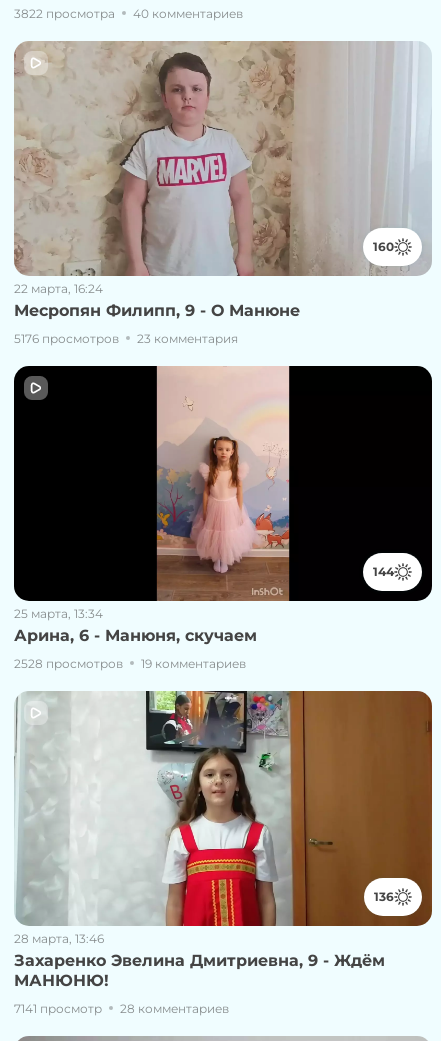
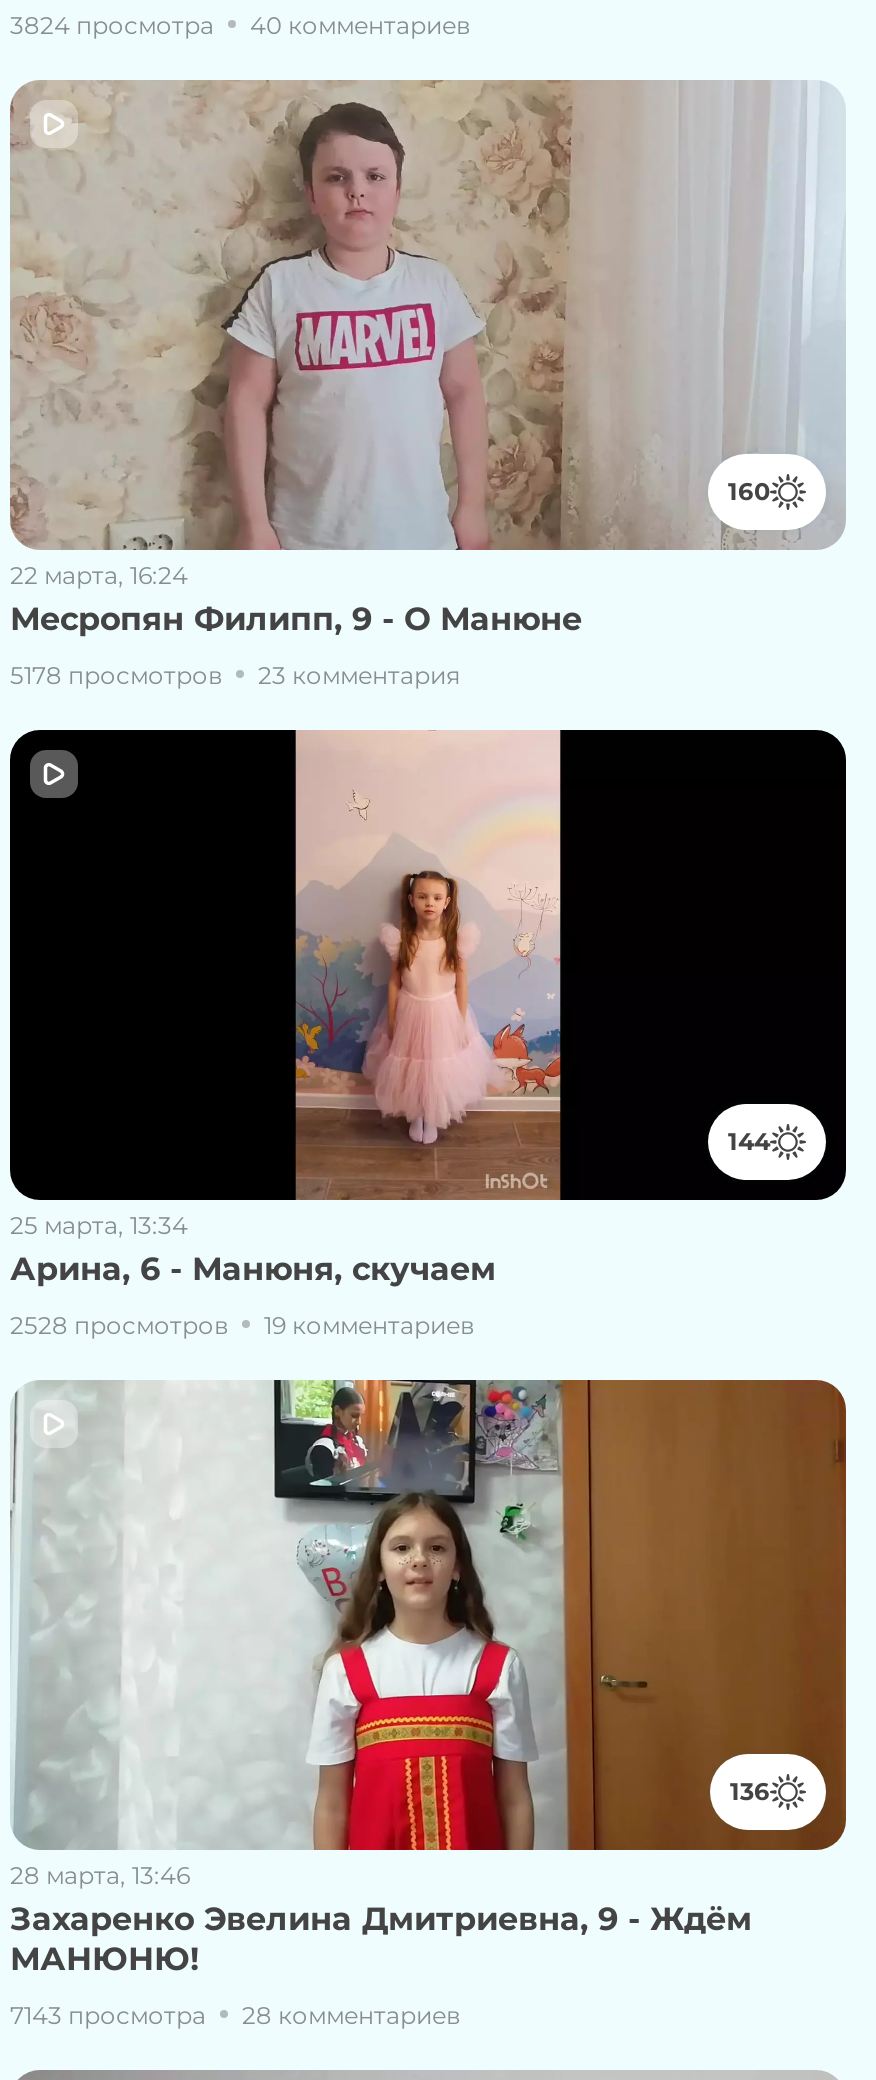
- 3822 просмотра 40 комментариев
+ 3824 просмотра 40 комментариев

- 5176 просмотров 23 комментария
+ 5178 просмотров 23 комментария

- 7141 просмотр 28 комментариев
+ 7143 просмотра 28 комментариев
